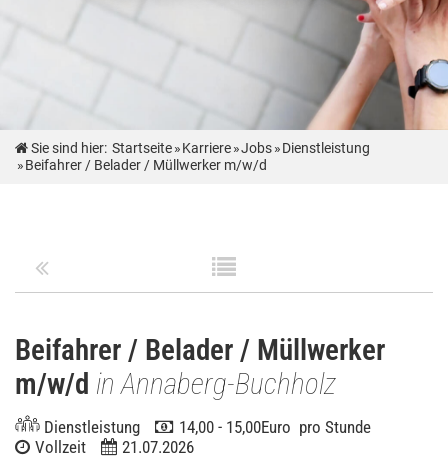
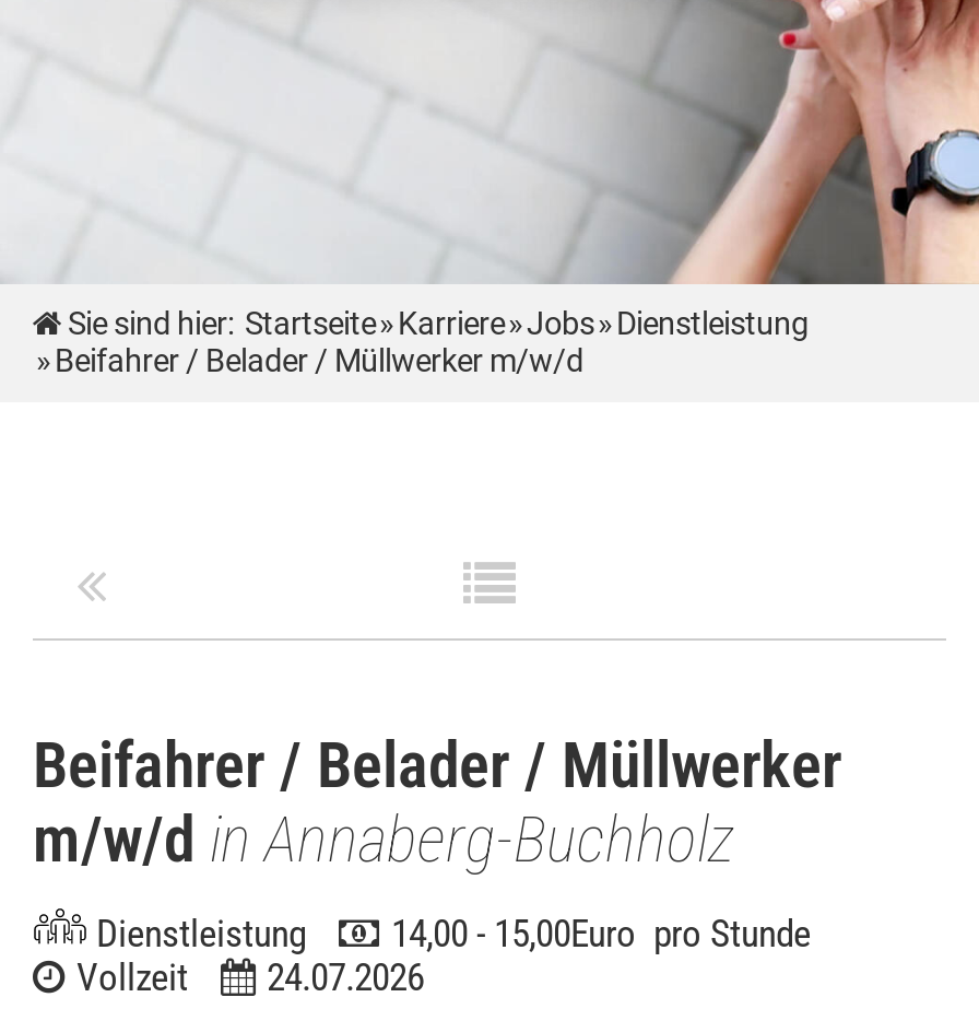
- Vollzeit 21.07.2026
+ Vollzeit 24.07.2026
